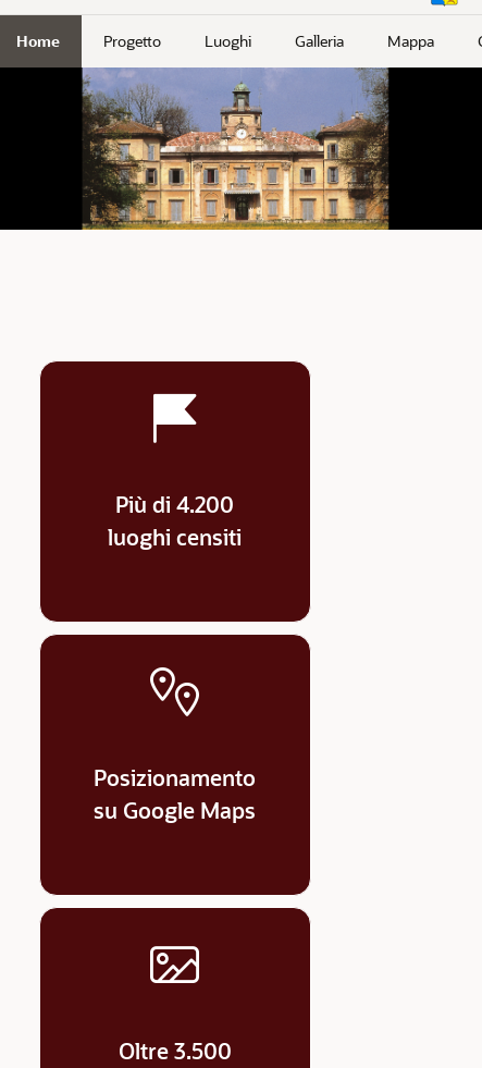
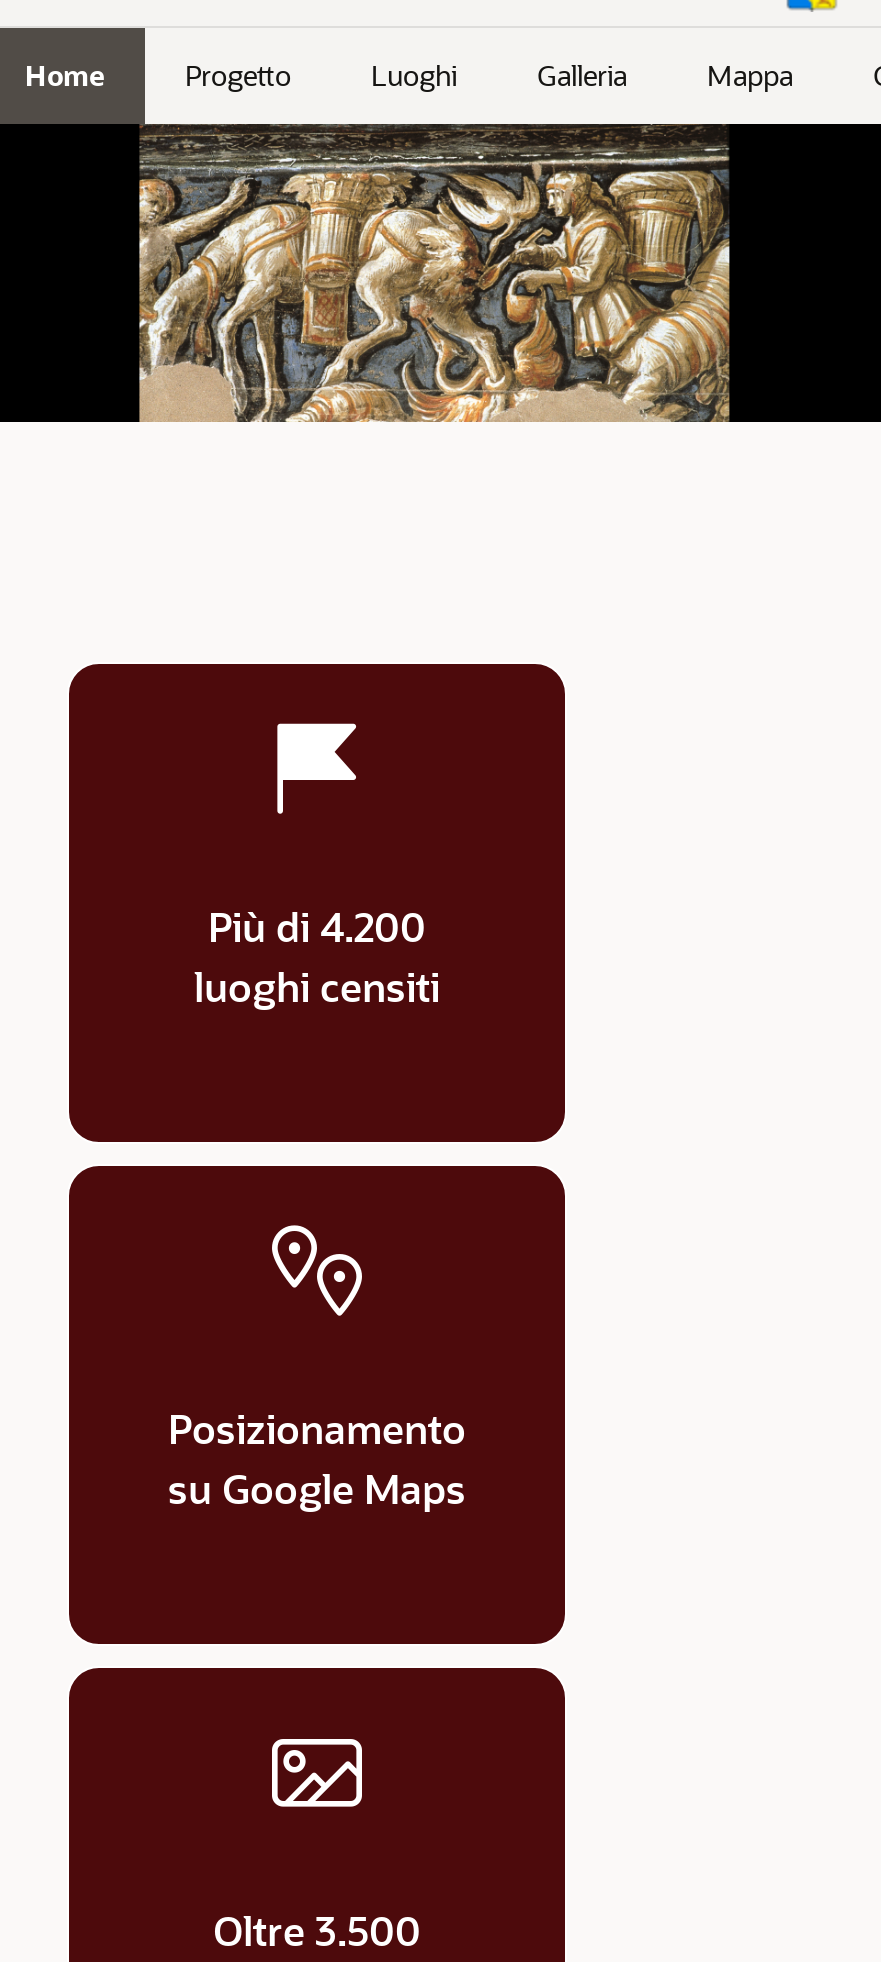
- [image]
+ [image]
